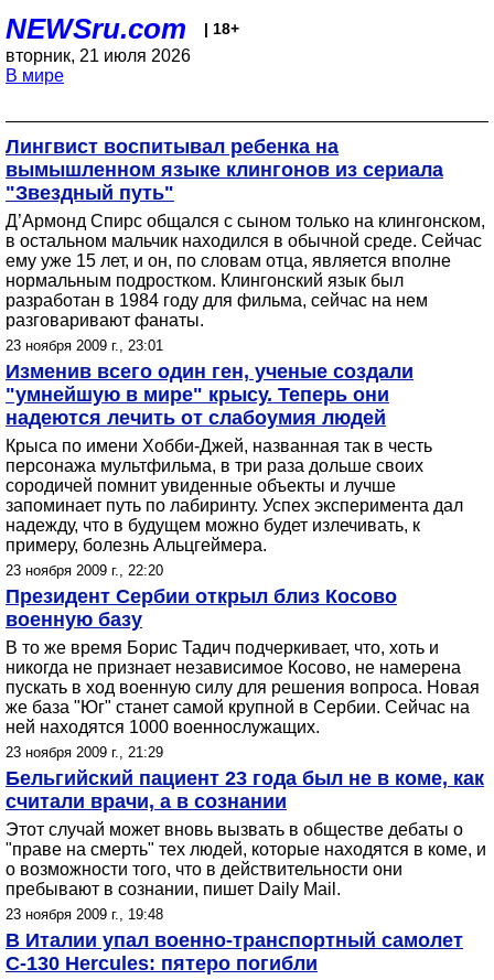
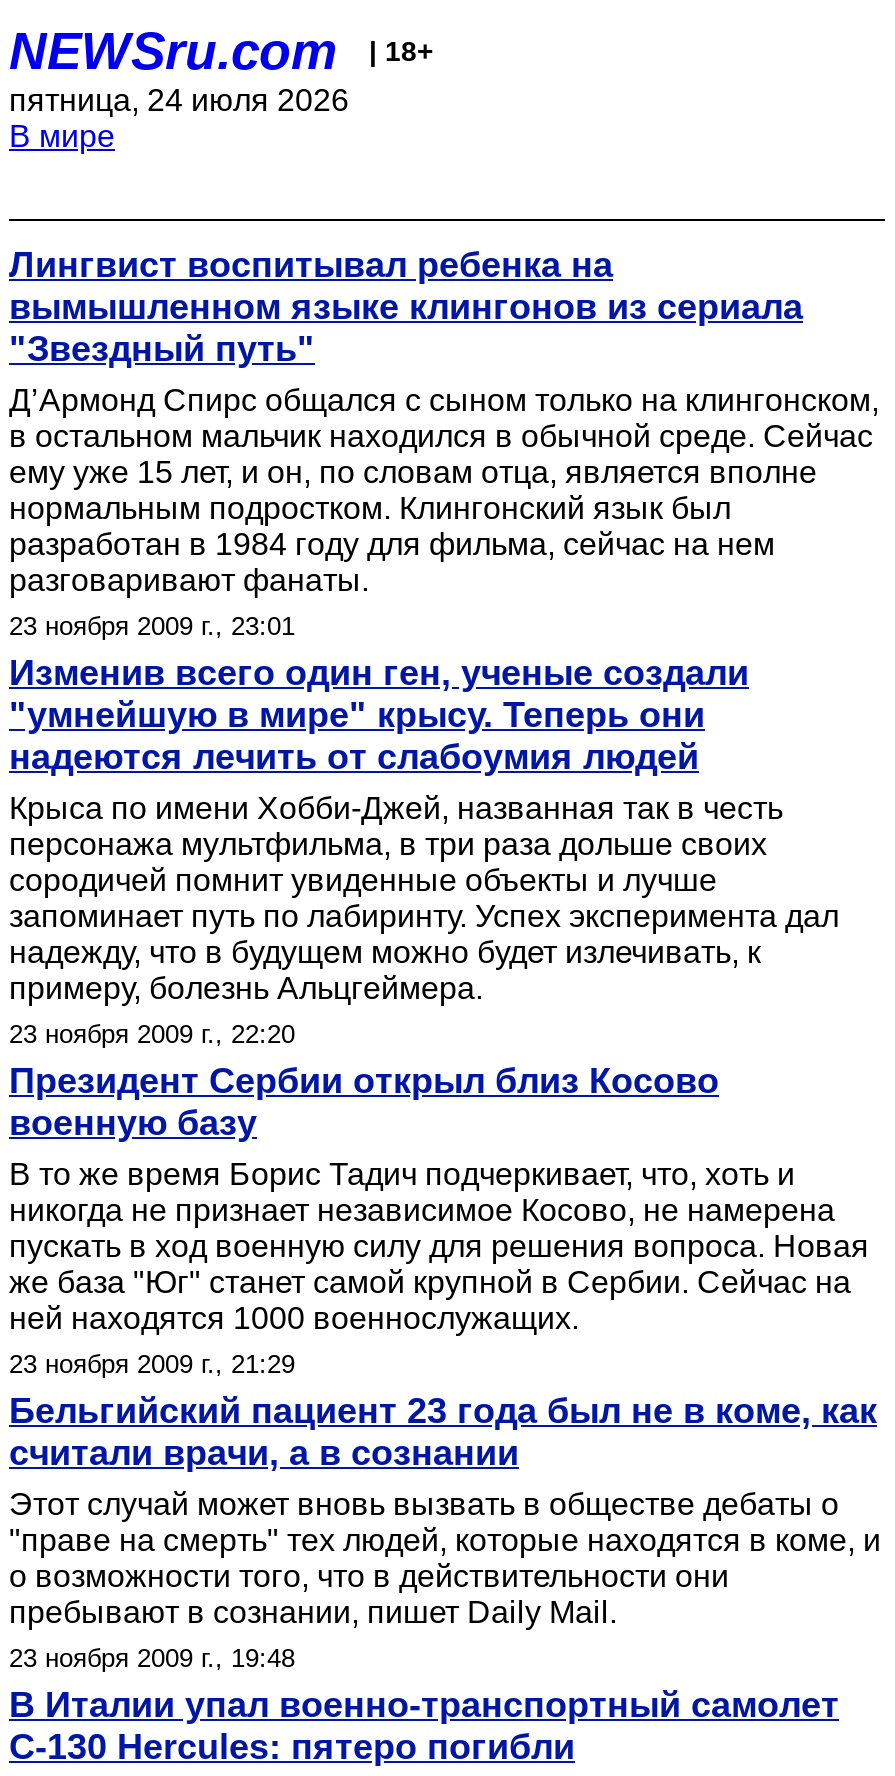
- вторник, 21 июля 2026
+ пятница, 24 июля 2026
